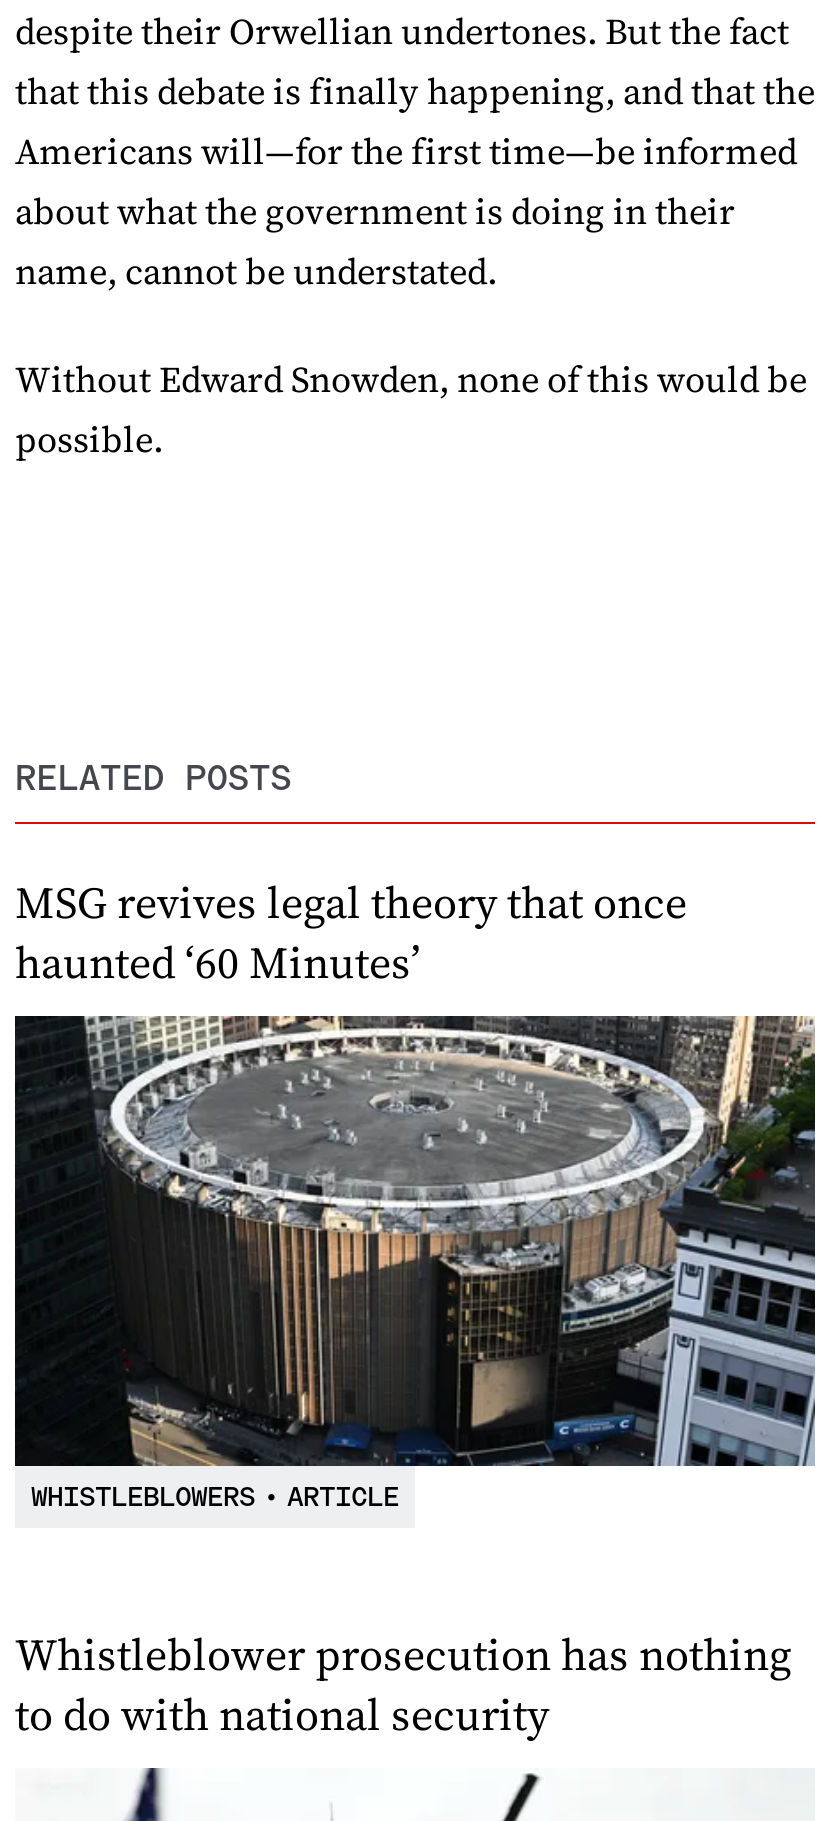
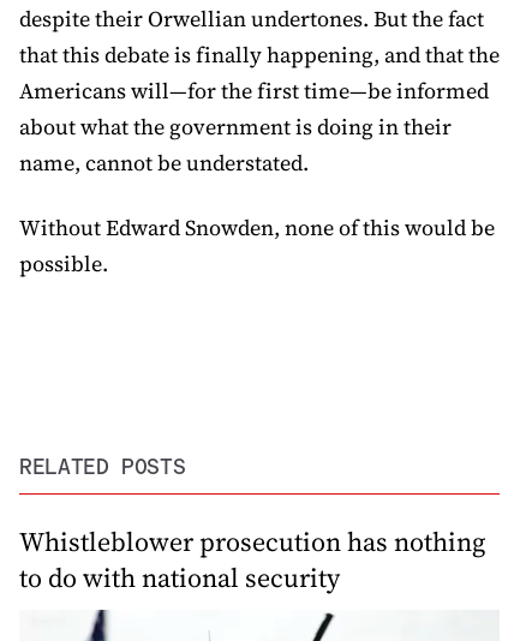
- MSG revives legal theory that once
- haunted ‘60 Minutes’

- [image]
- WHISTLEBLOWERS • ARTICLE
